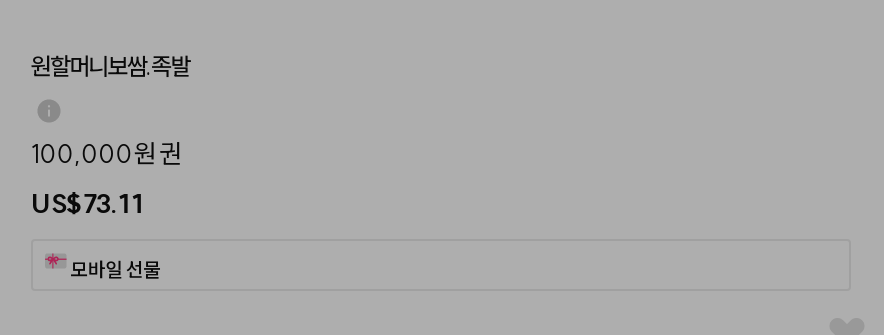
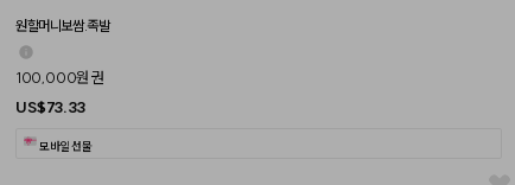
- US$73.11
+ US$73.33
